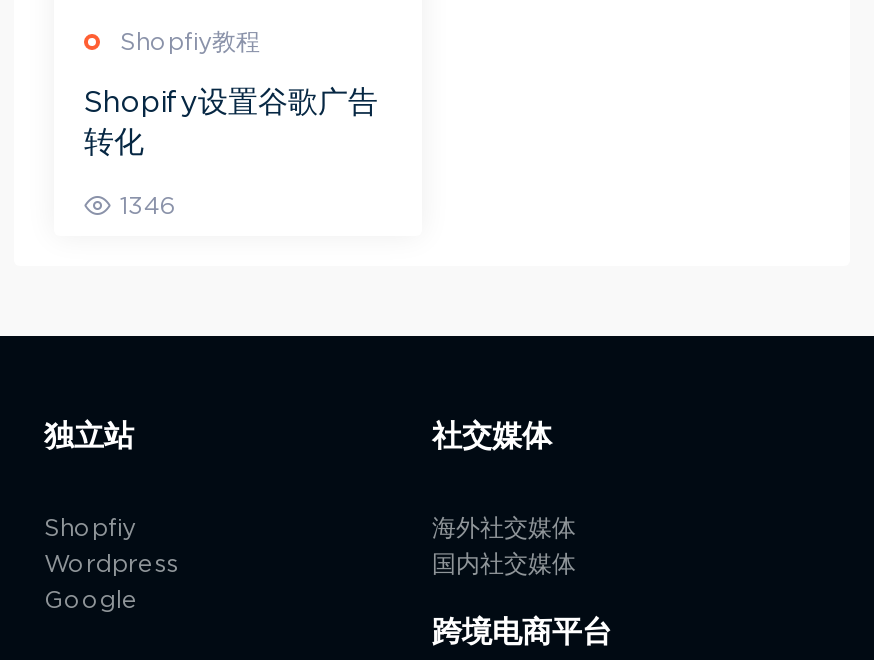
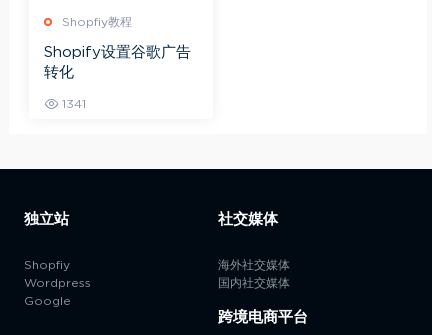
- 1346
+ 1341
